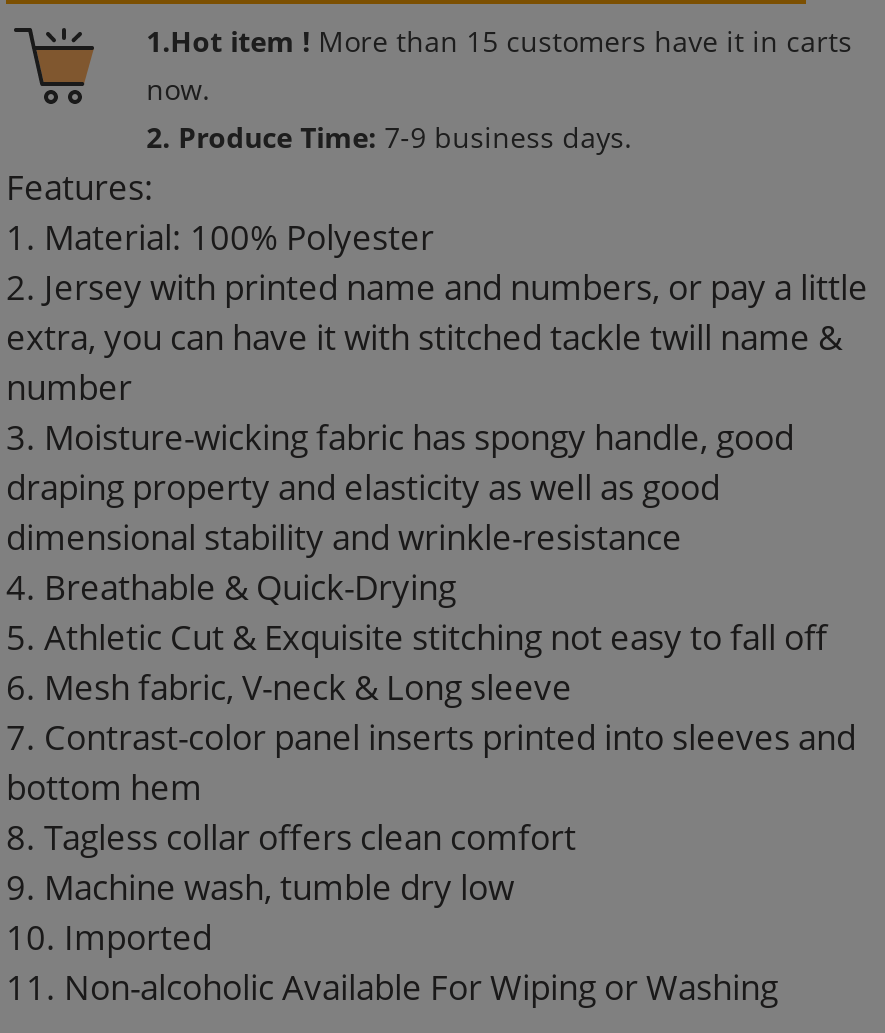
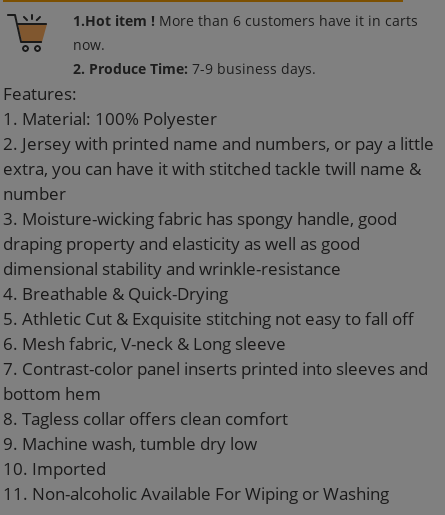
- 1.Hot item ! More than 15 customers have it in carts
+ 1.Hot item ! More than 6 customers have it in carts
